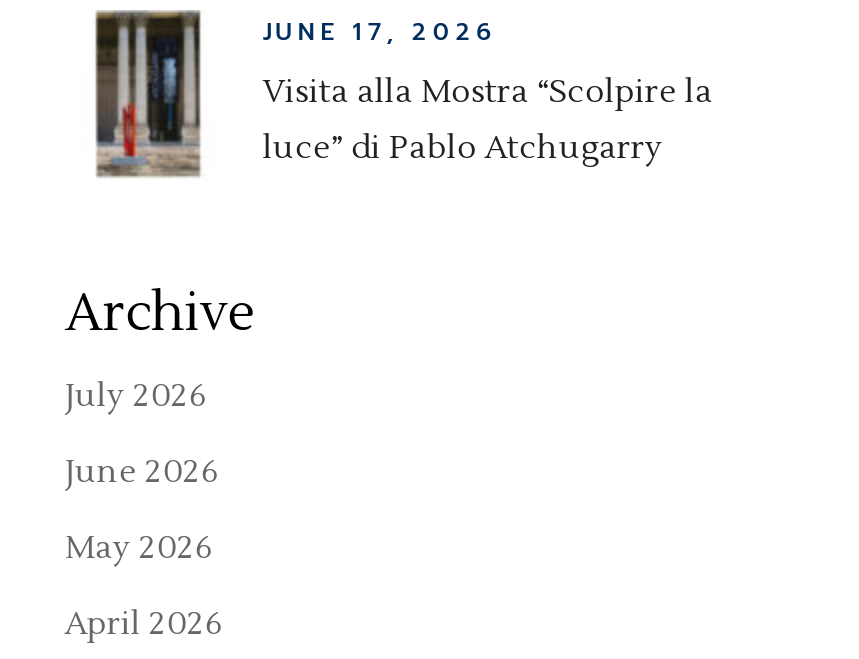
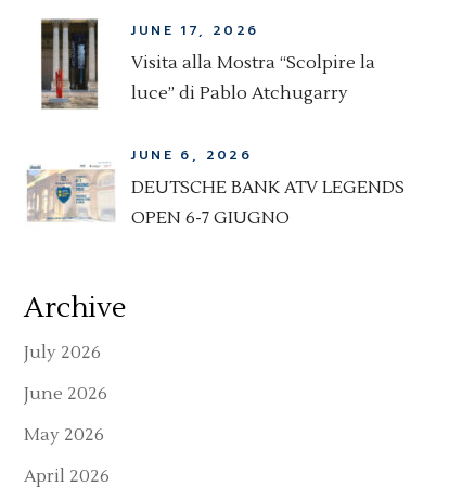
+ [image]
+ JUNE 6, 2026
+ DEUTSCHE BANK ATV LEGENDS
+ OPEN 6-7 GIUGNO
